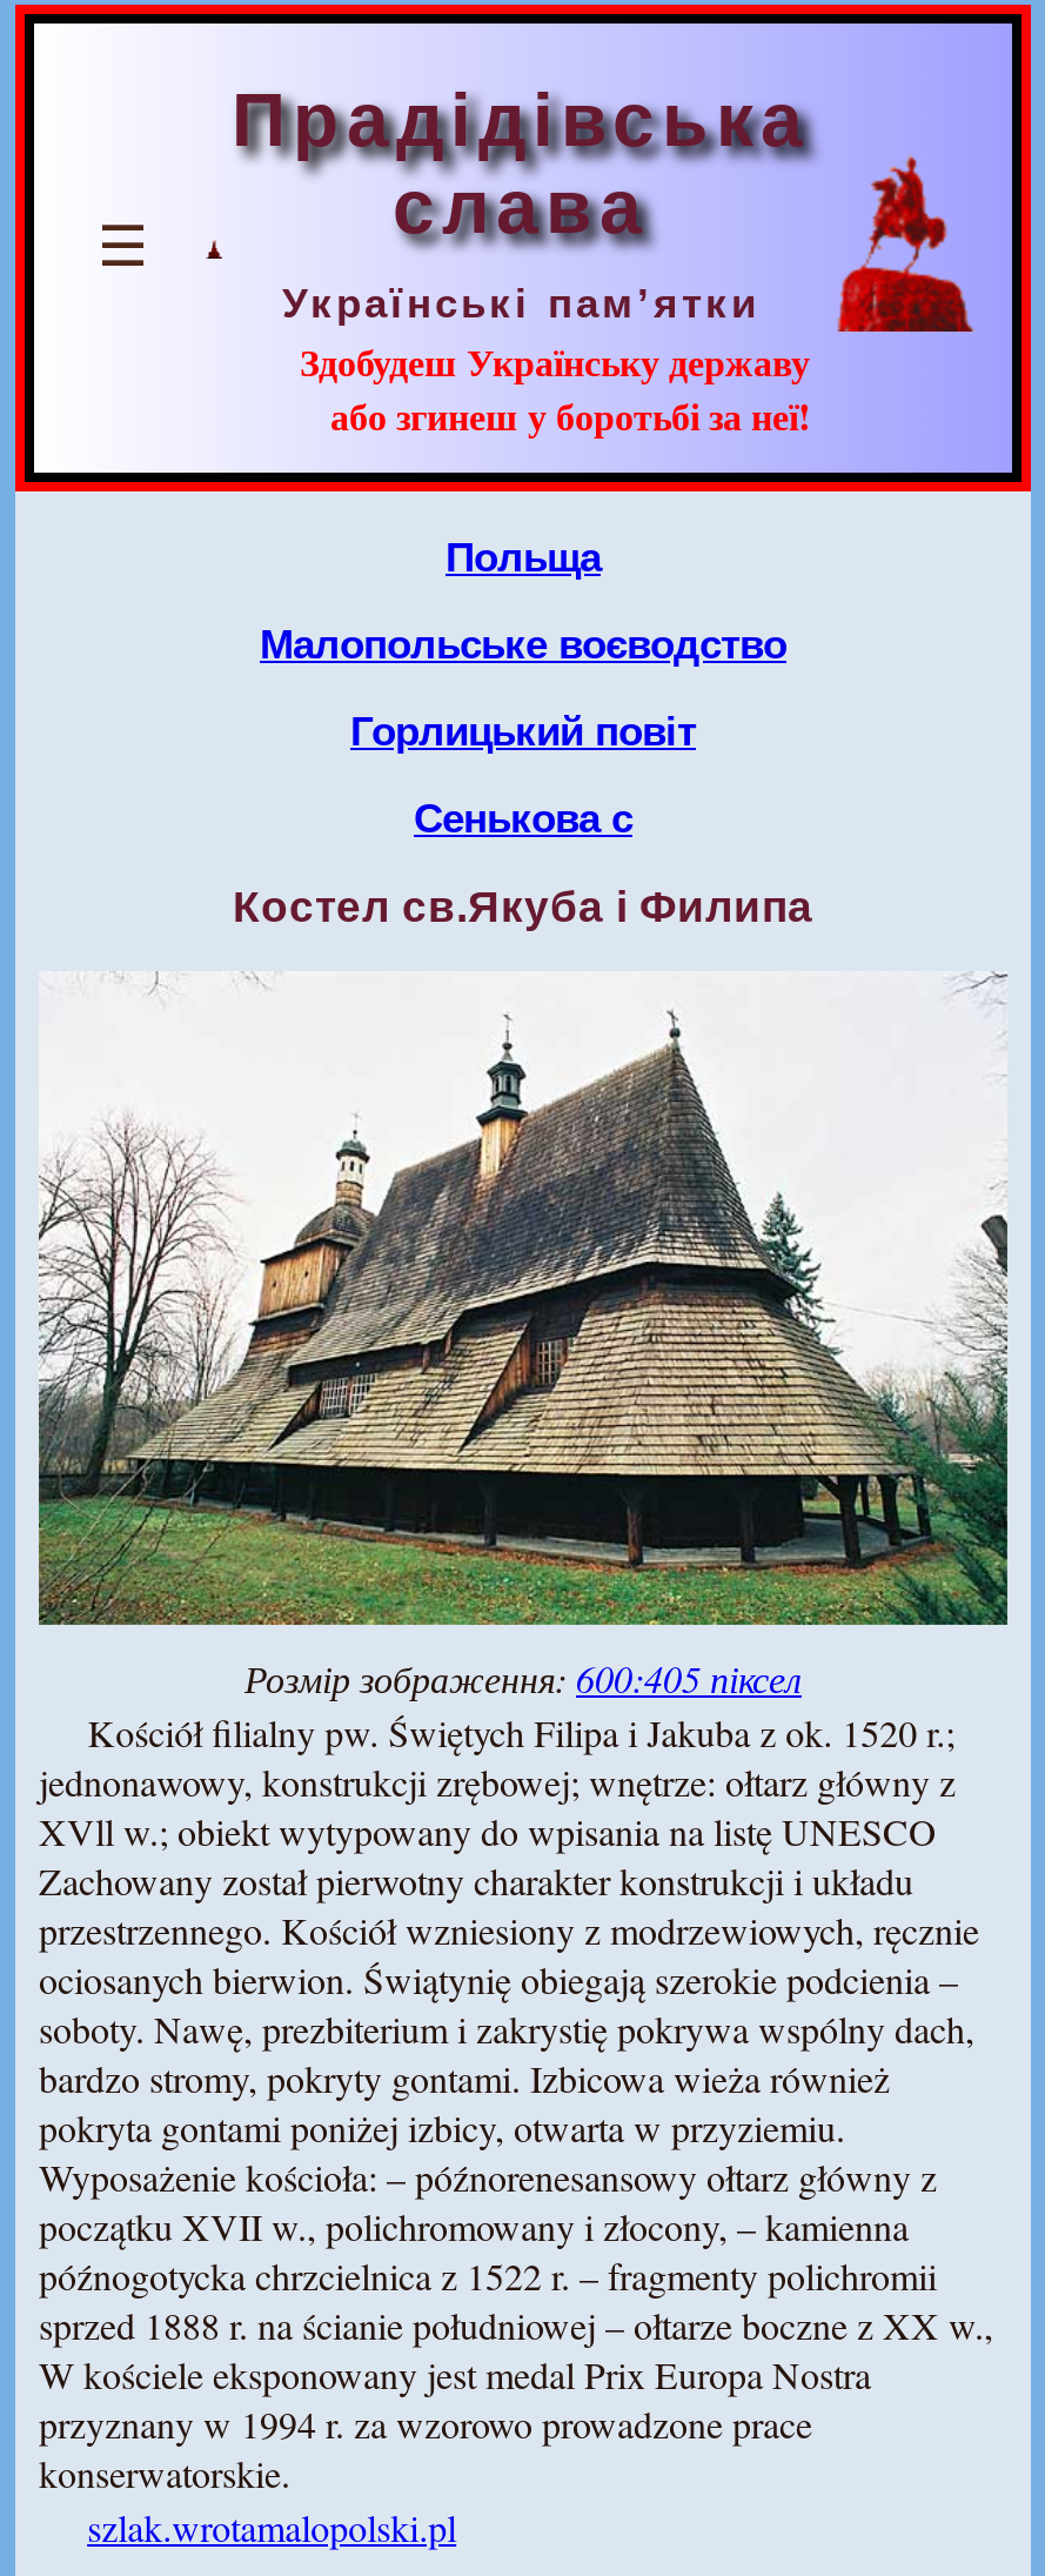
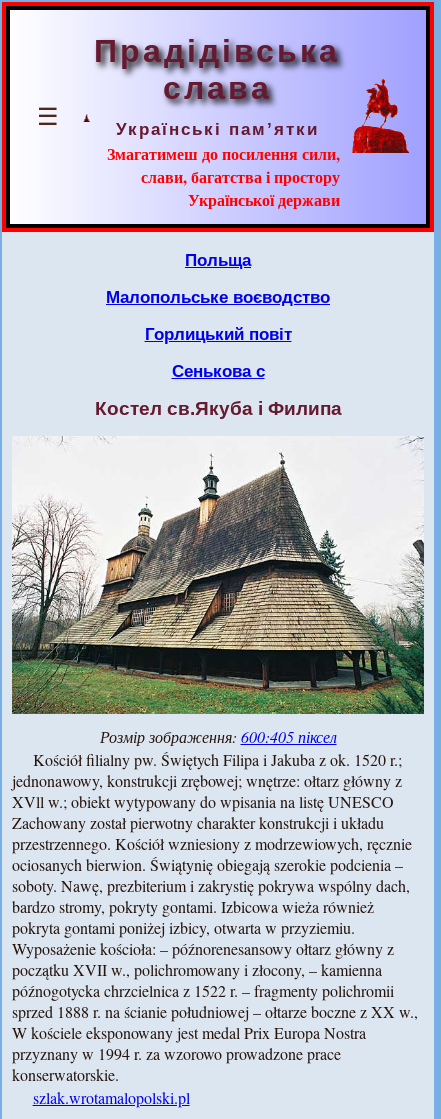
- Здобудеш Українську державу
- або згинеш у боротьбі за неї!
+ Змагатимеш до посилення сили,
+ слави, багатства і простору
+ Української держави
